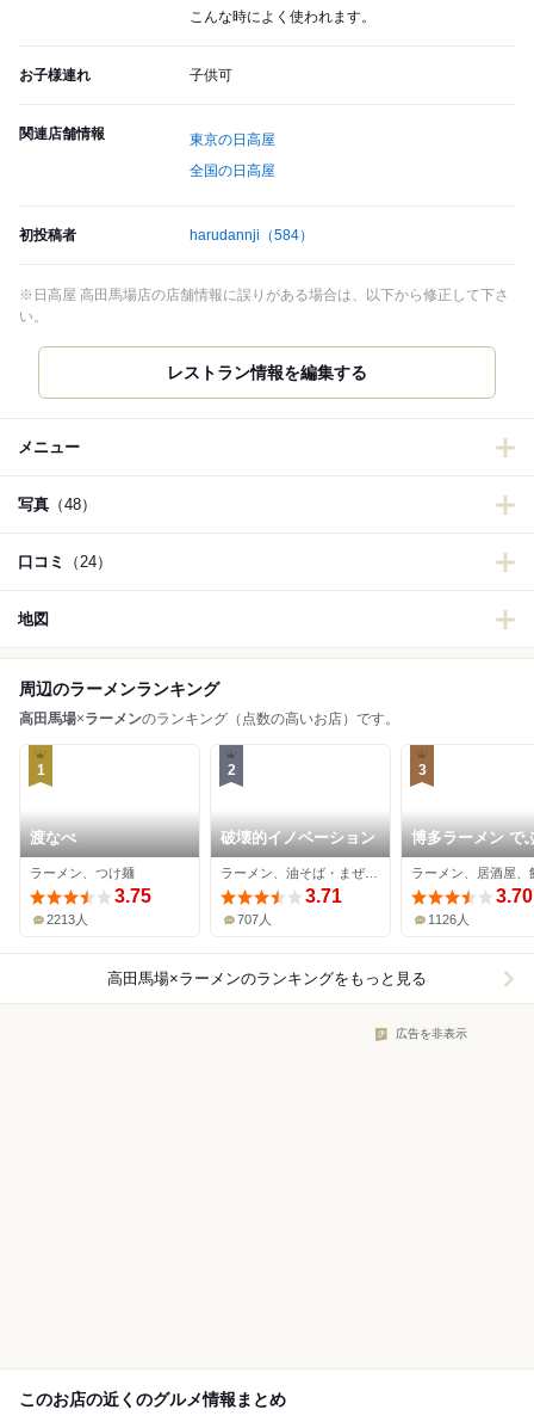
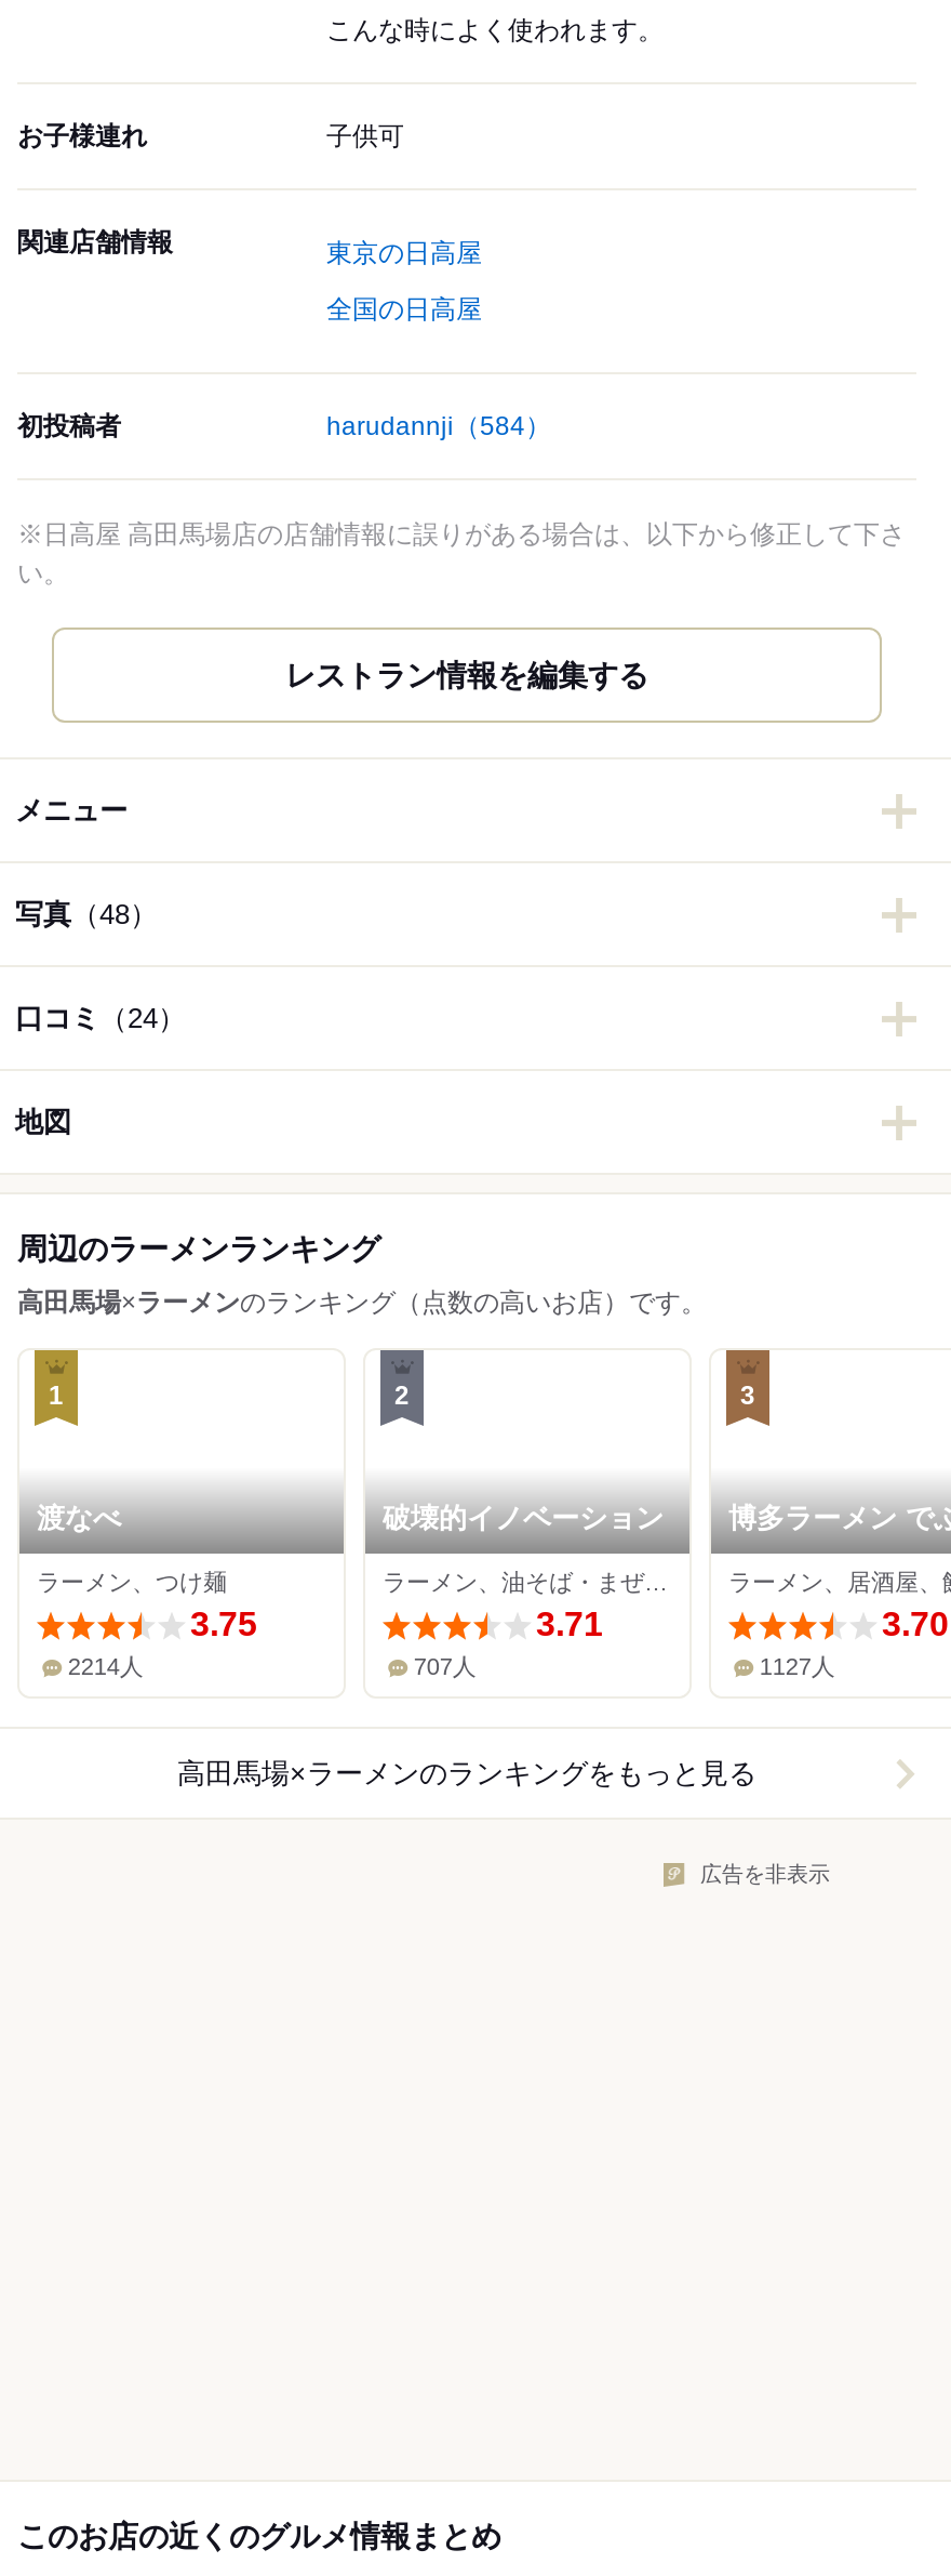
- 2213人
+ 2214人

- 1126人
+ 1127人
